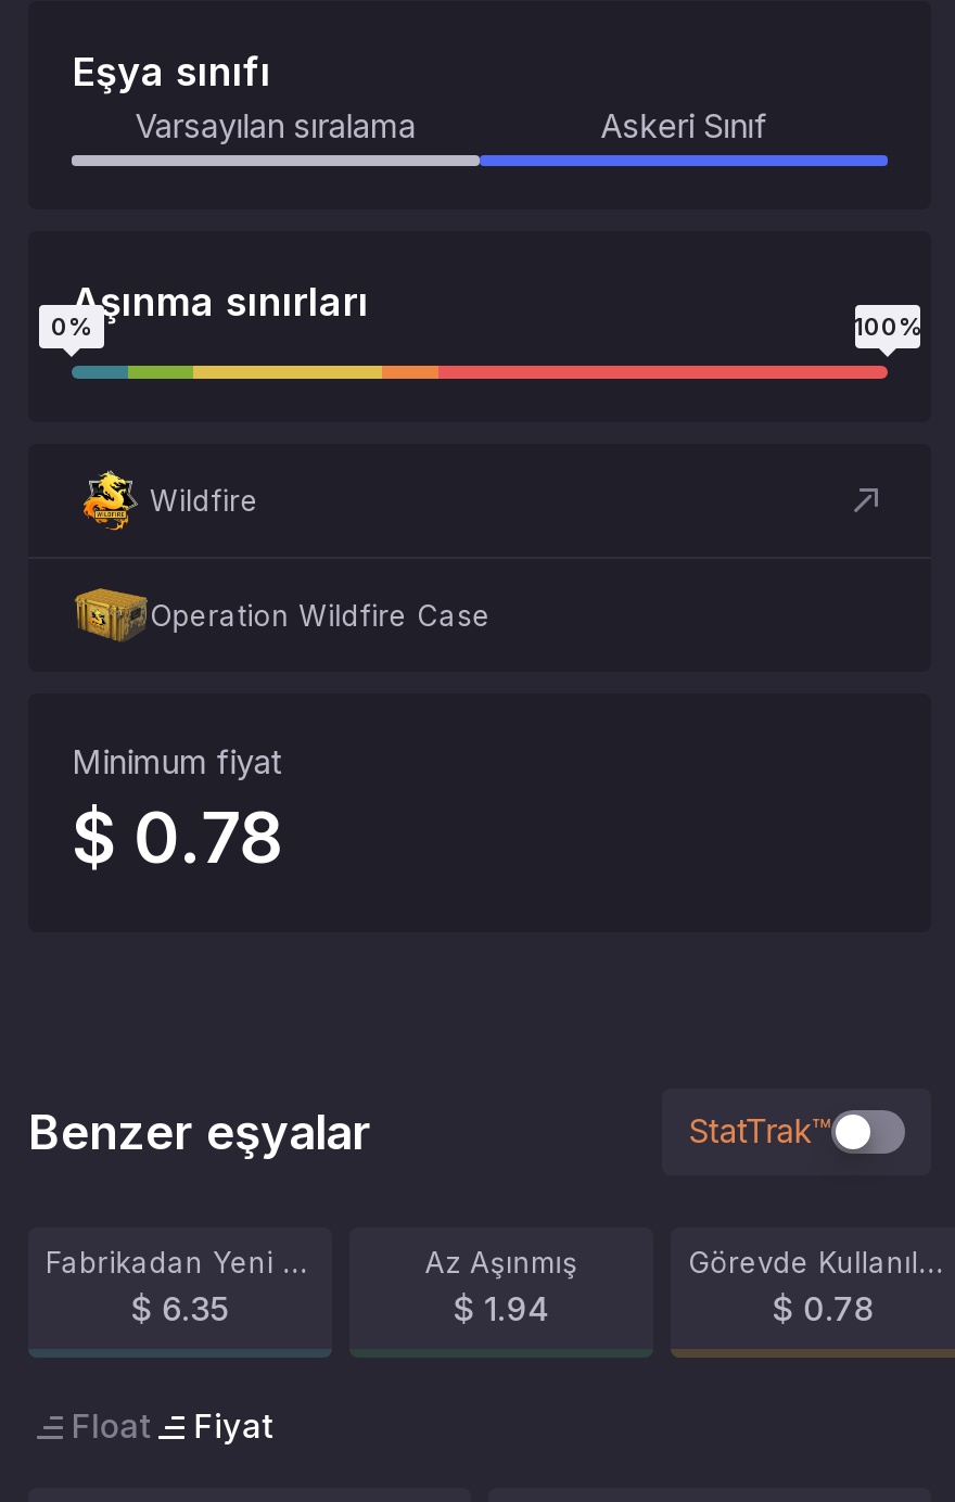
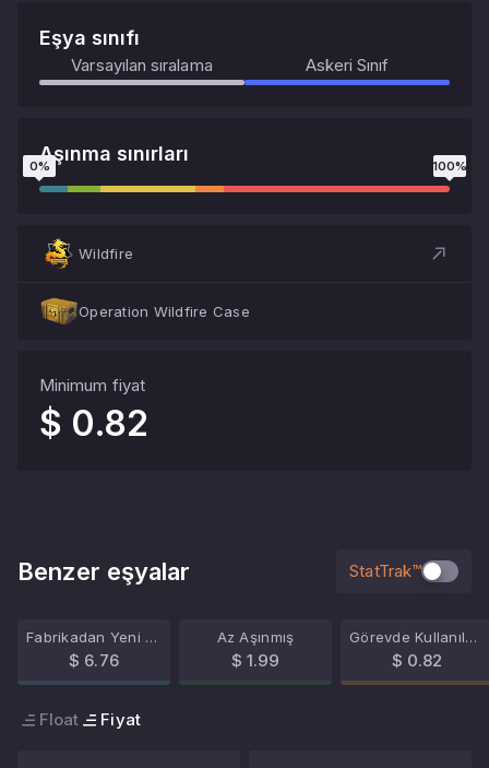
- $ 0.78
+ $ 0.82

- $ 6.35
+ $ 6.76

- $ 1.94
+ $ 1.99

- $ 0.78
+ $ 0.82
